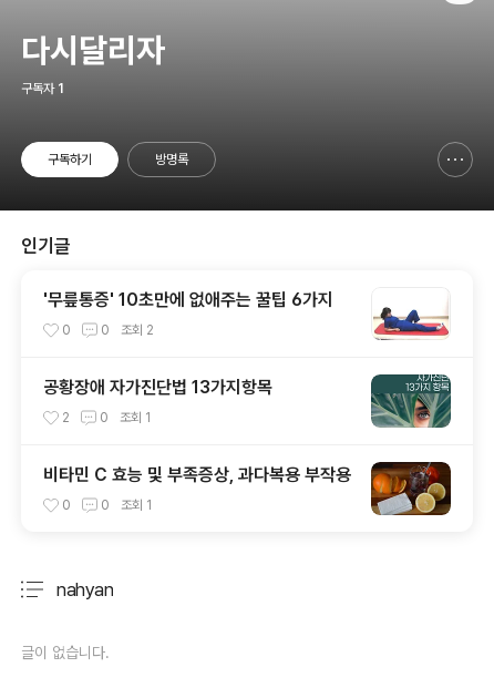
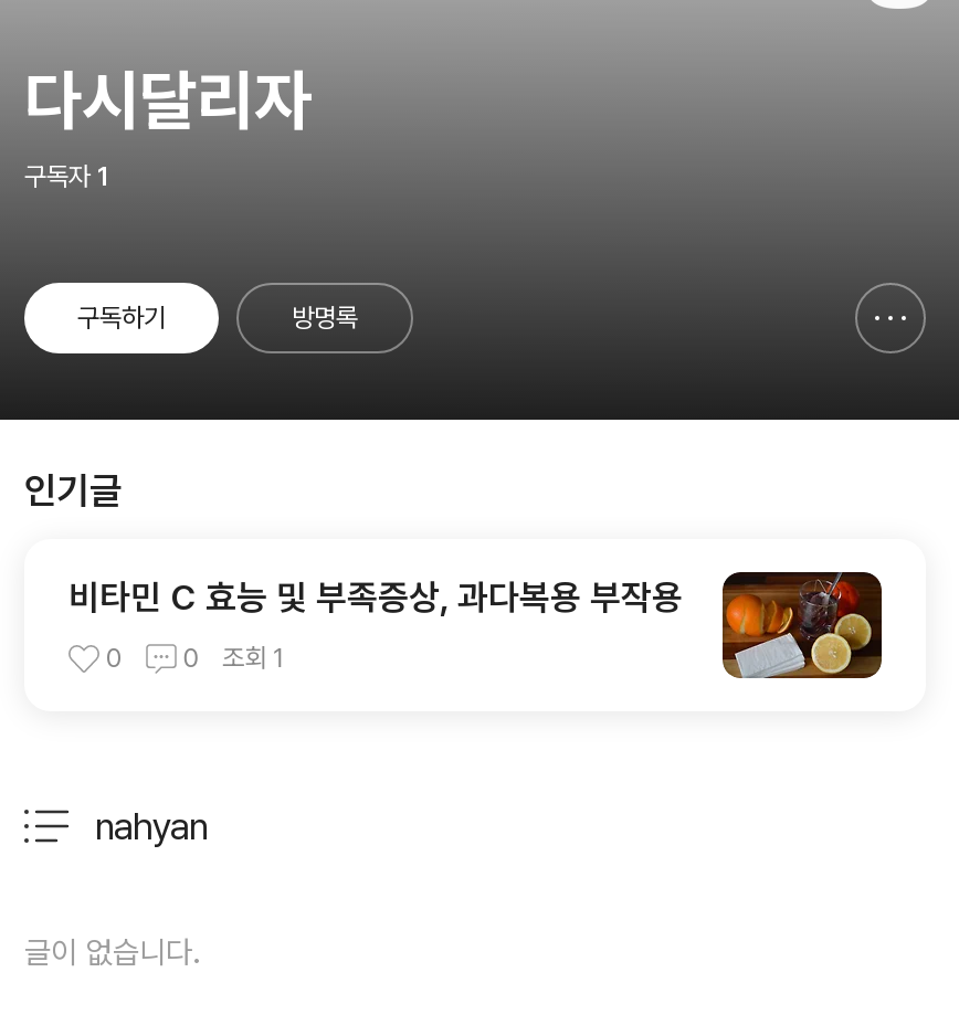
- [image]
- '무릎통증' 10초만에 없애주는 꿀팁 6가지
- 0
- 0
- 조회 2
- 공황장애 자가진단법 13가지항목
- 2
- 0
- 조회 1

- [image]
